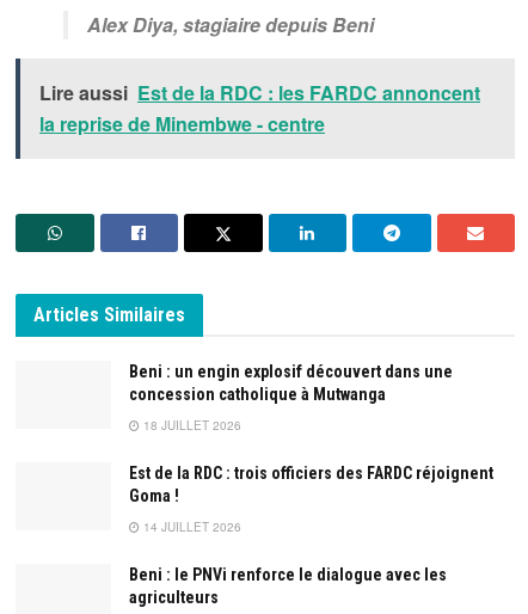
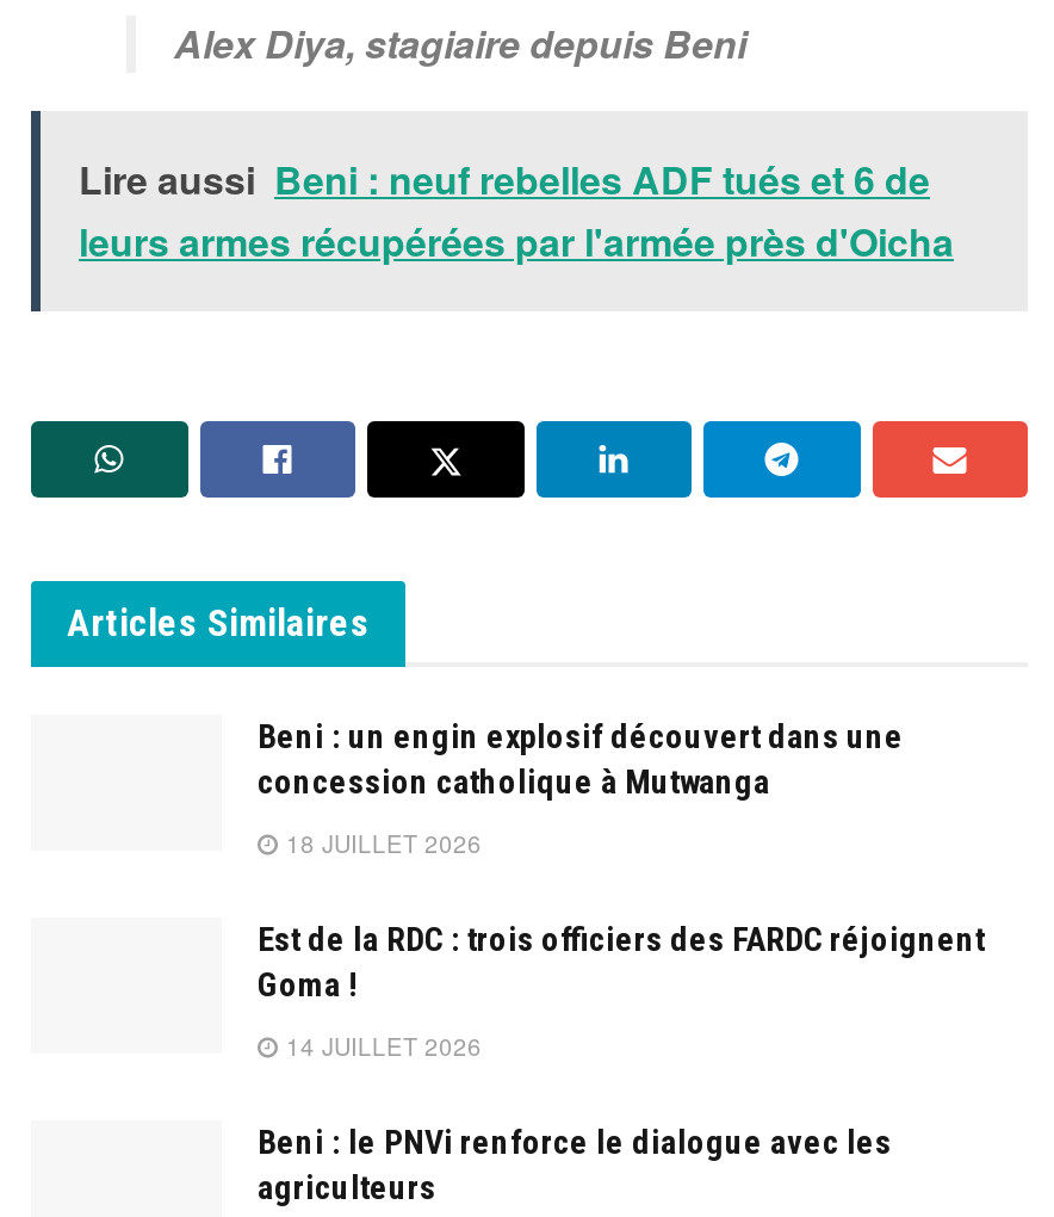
- Lire aussi Est de la RDC : les FARDC annoncent
- la reprise de Minembwe - centre
+ Lire aussi Beni : neuf rebelles ADF tués et 6 de
+ leurs armes récupérées par l'armée près d'Oicha
